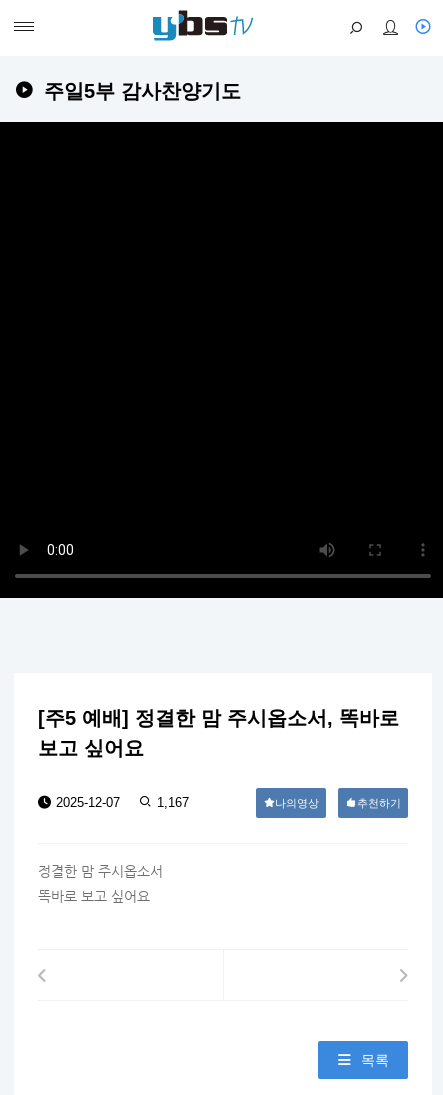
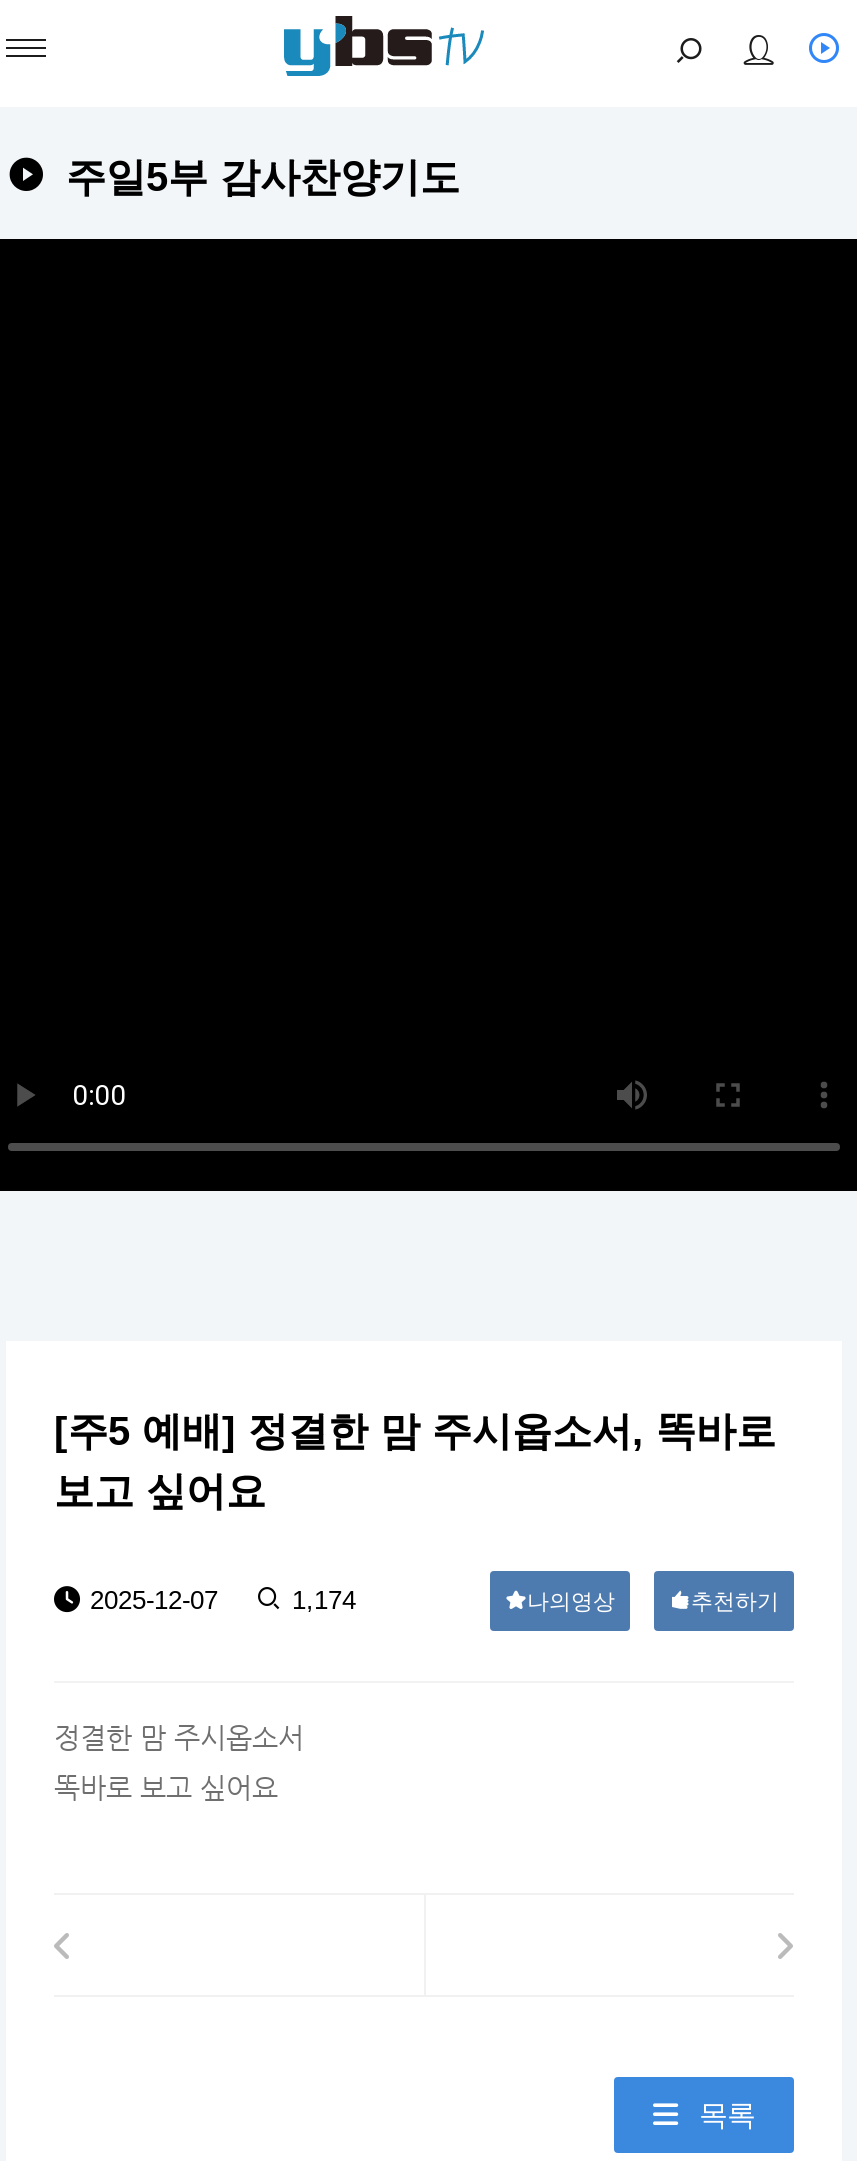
- 1,167
+ 1,174
